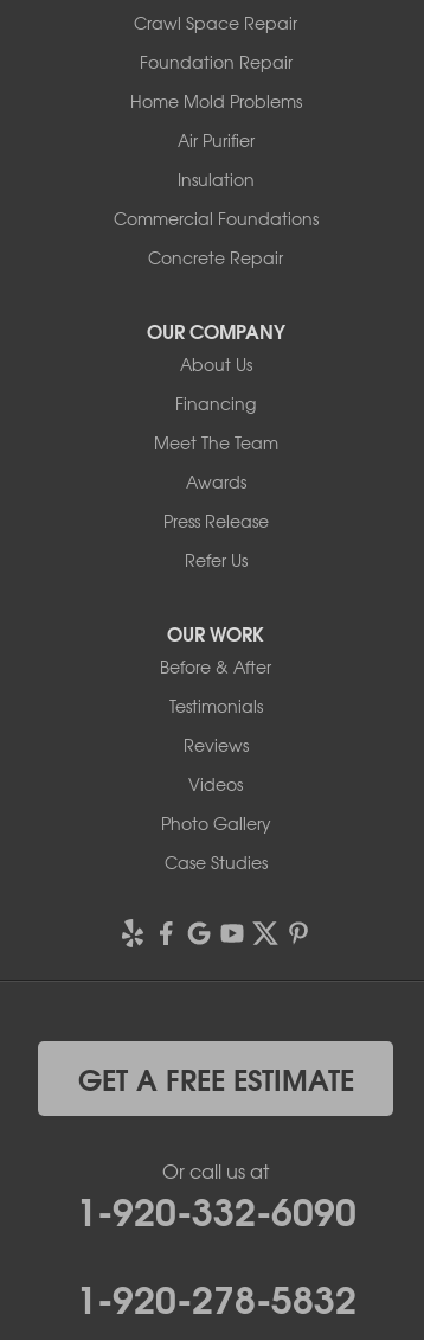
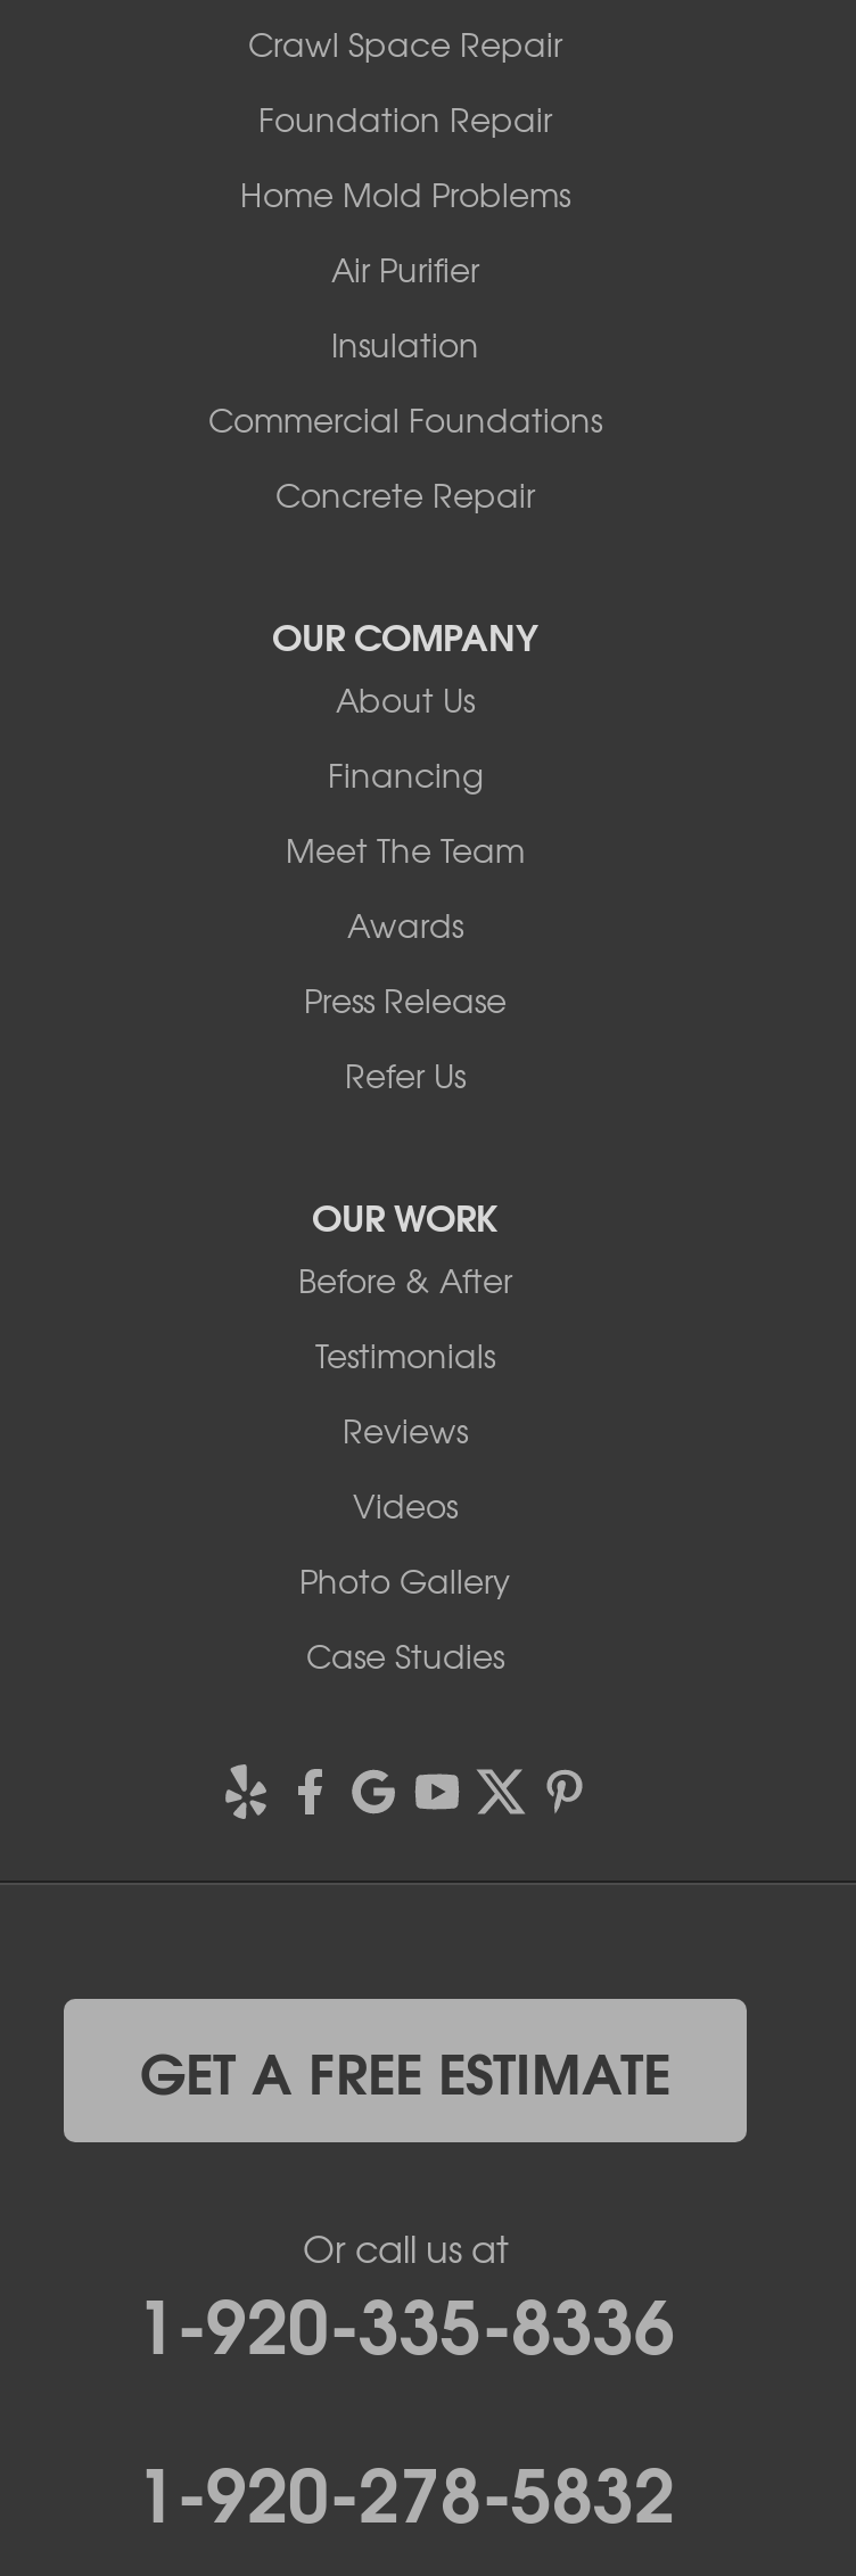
- 1-920-332-6090
+ 1-920-335-8336
